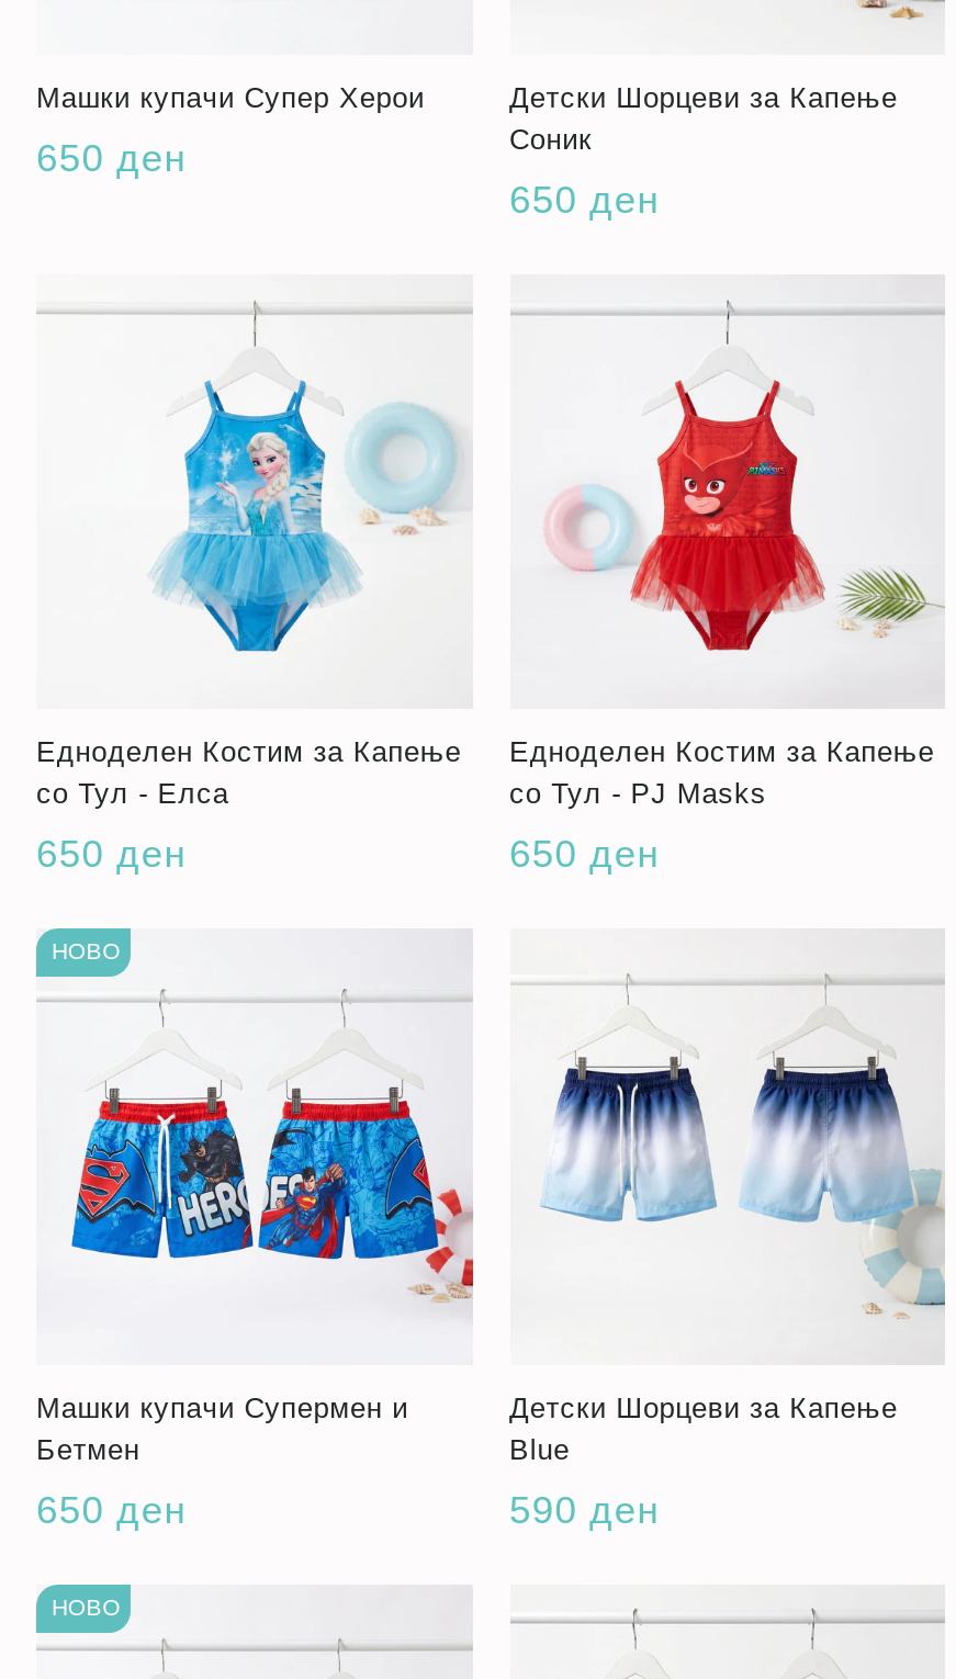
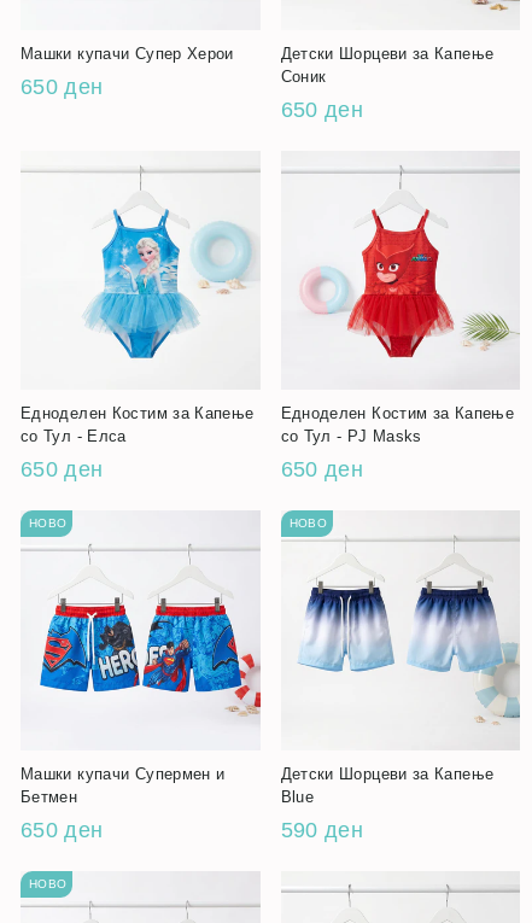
+ НОВО
